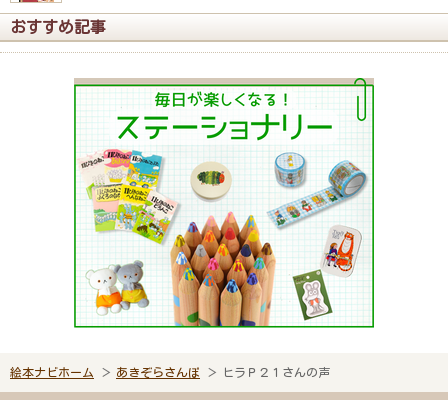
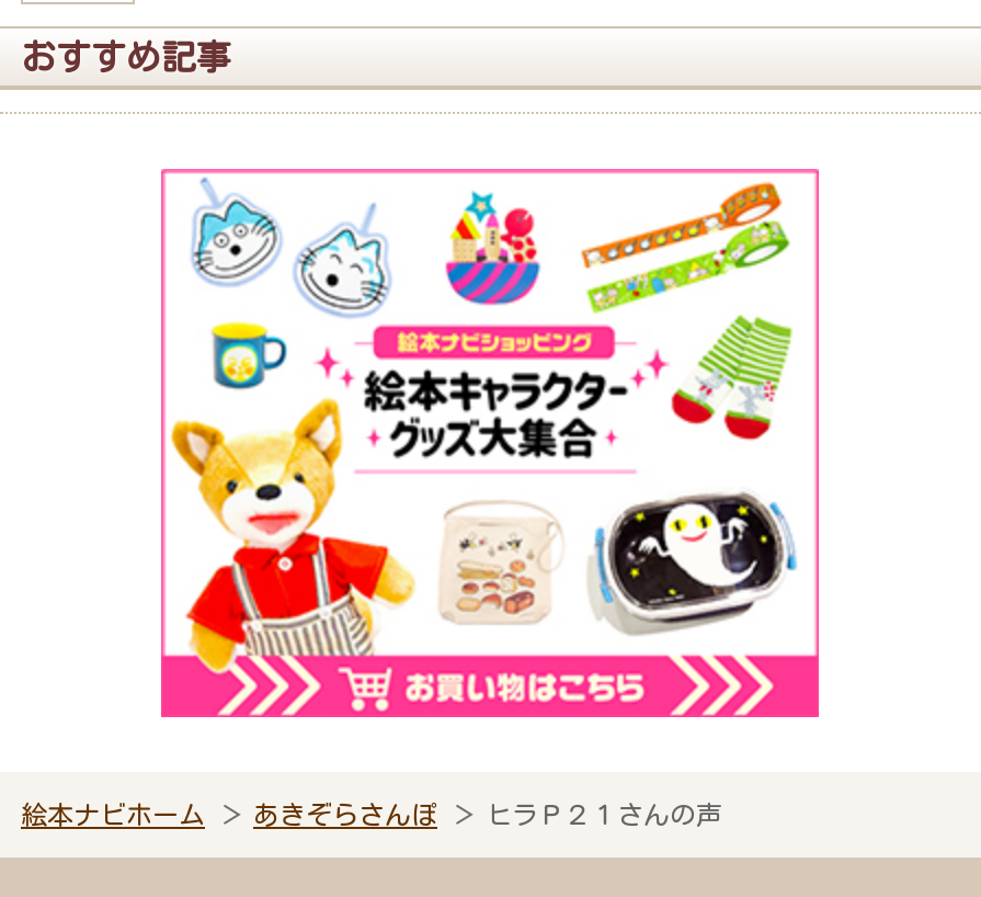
- [image]
+ [image]
